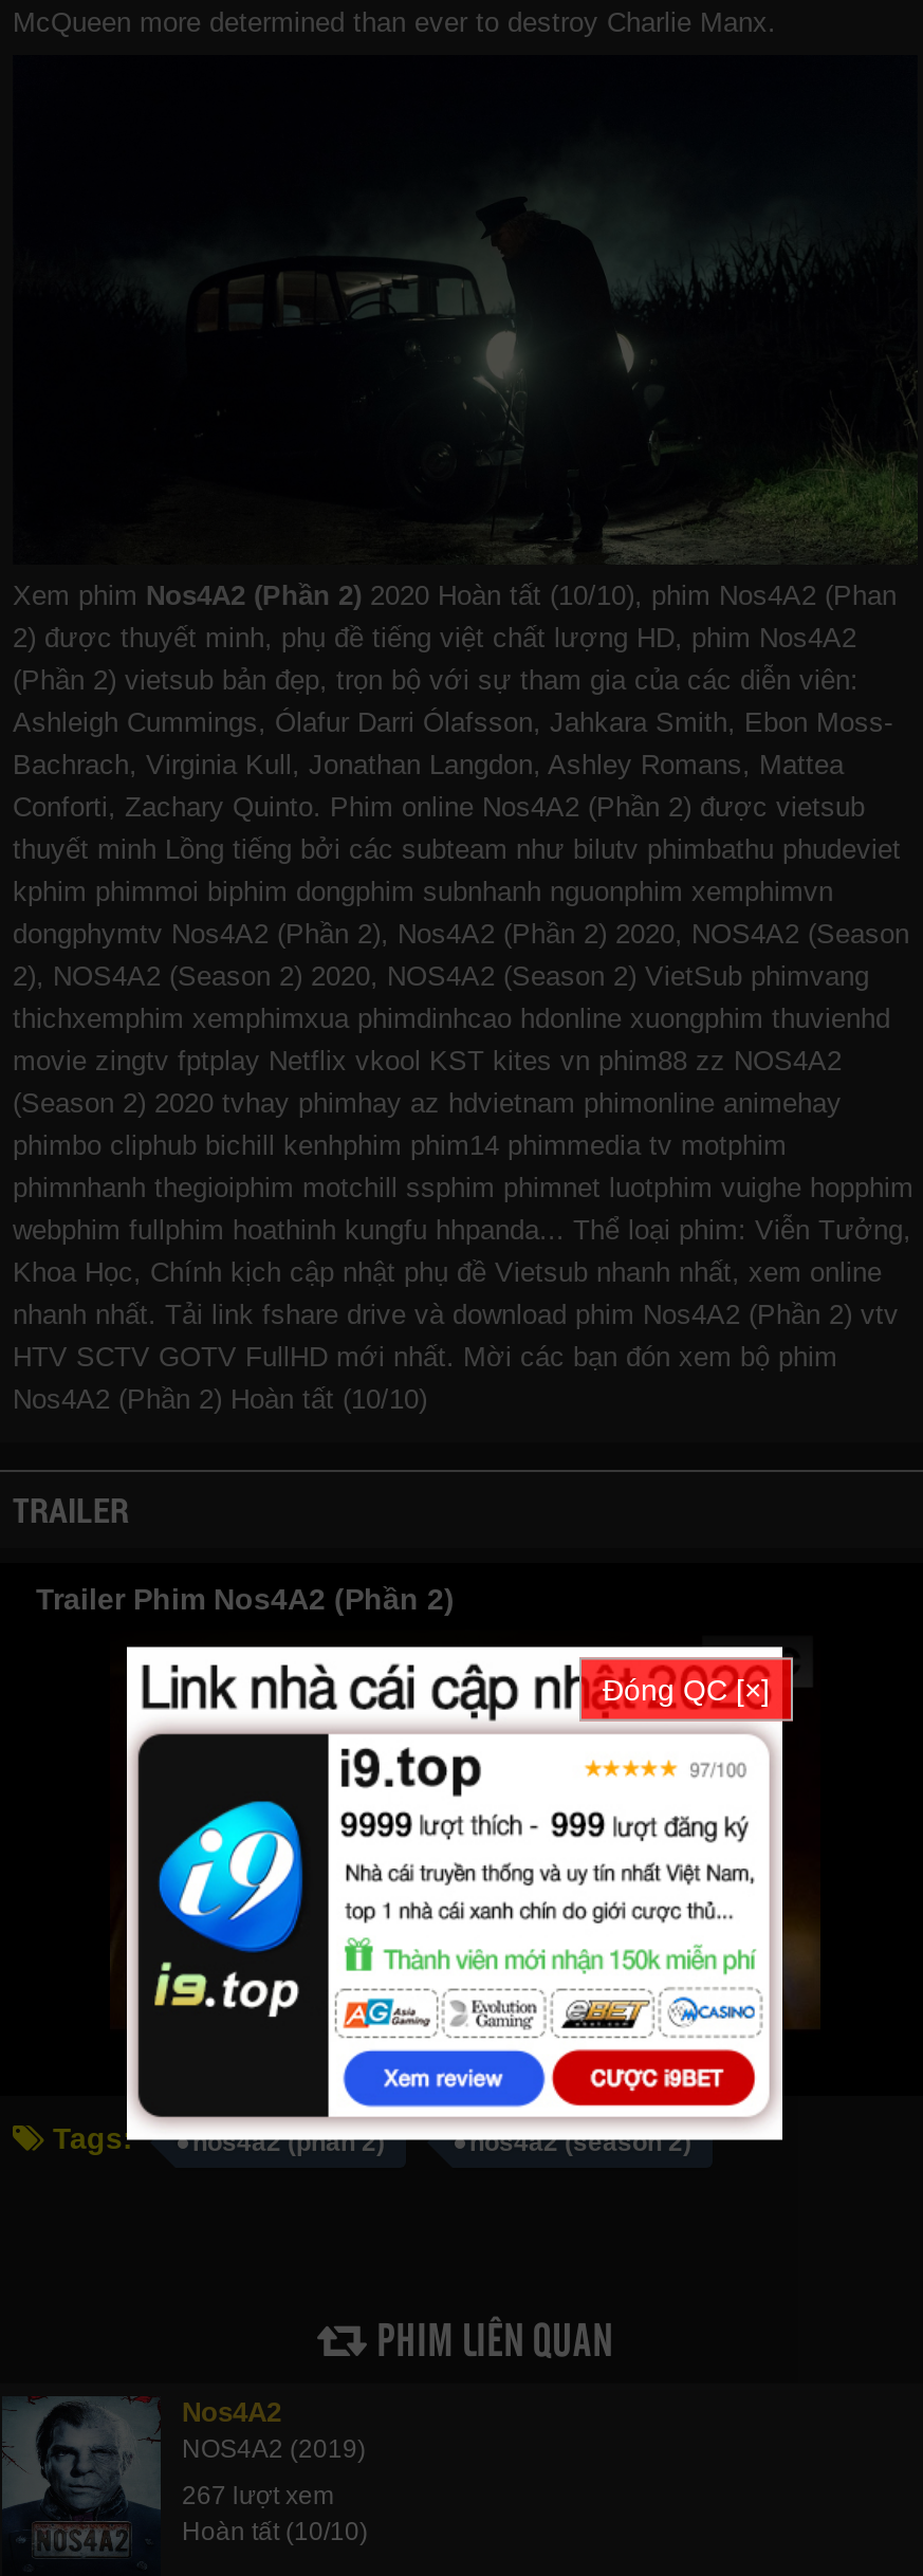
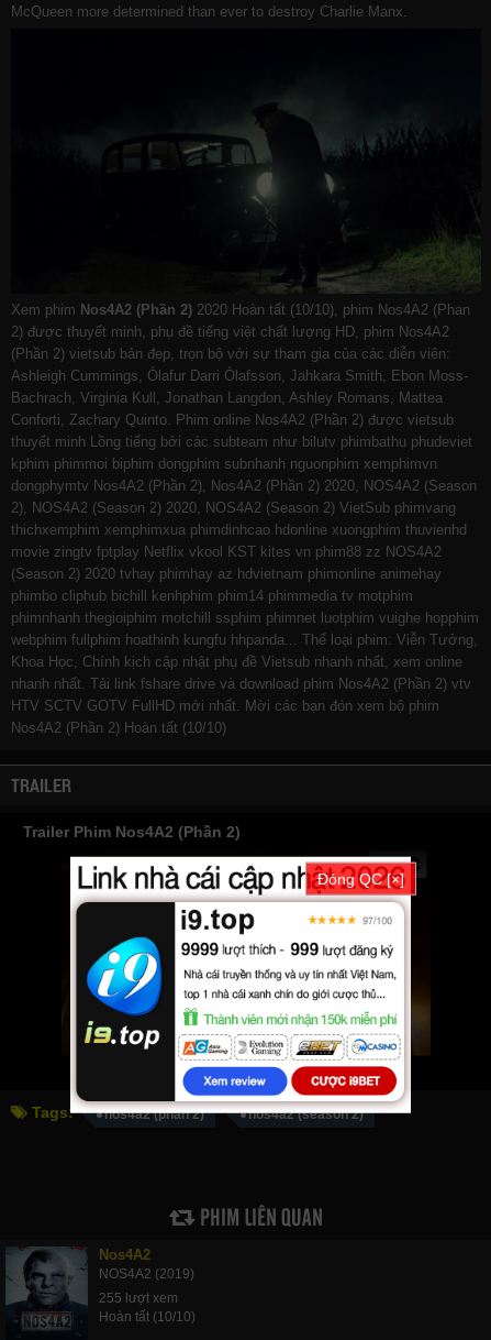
- 267 lượt xem
+ 255 lượt xem
